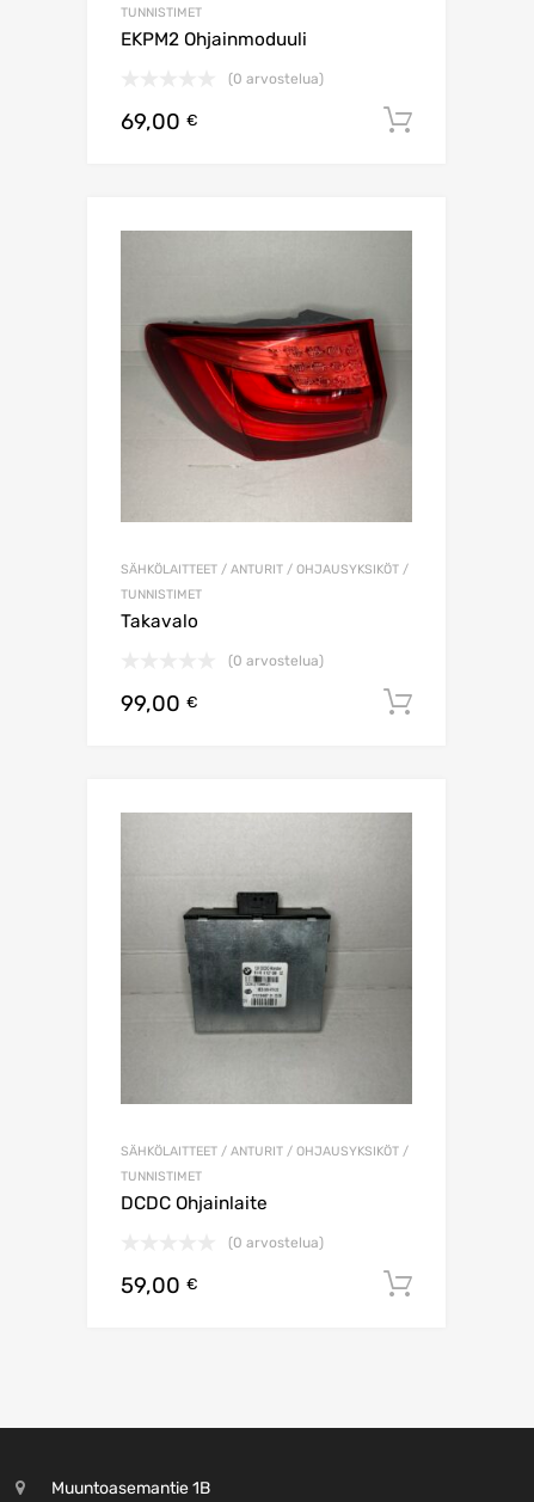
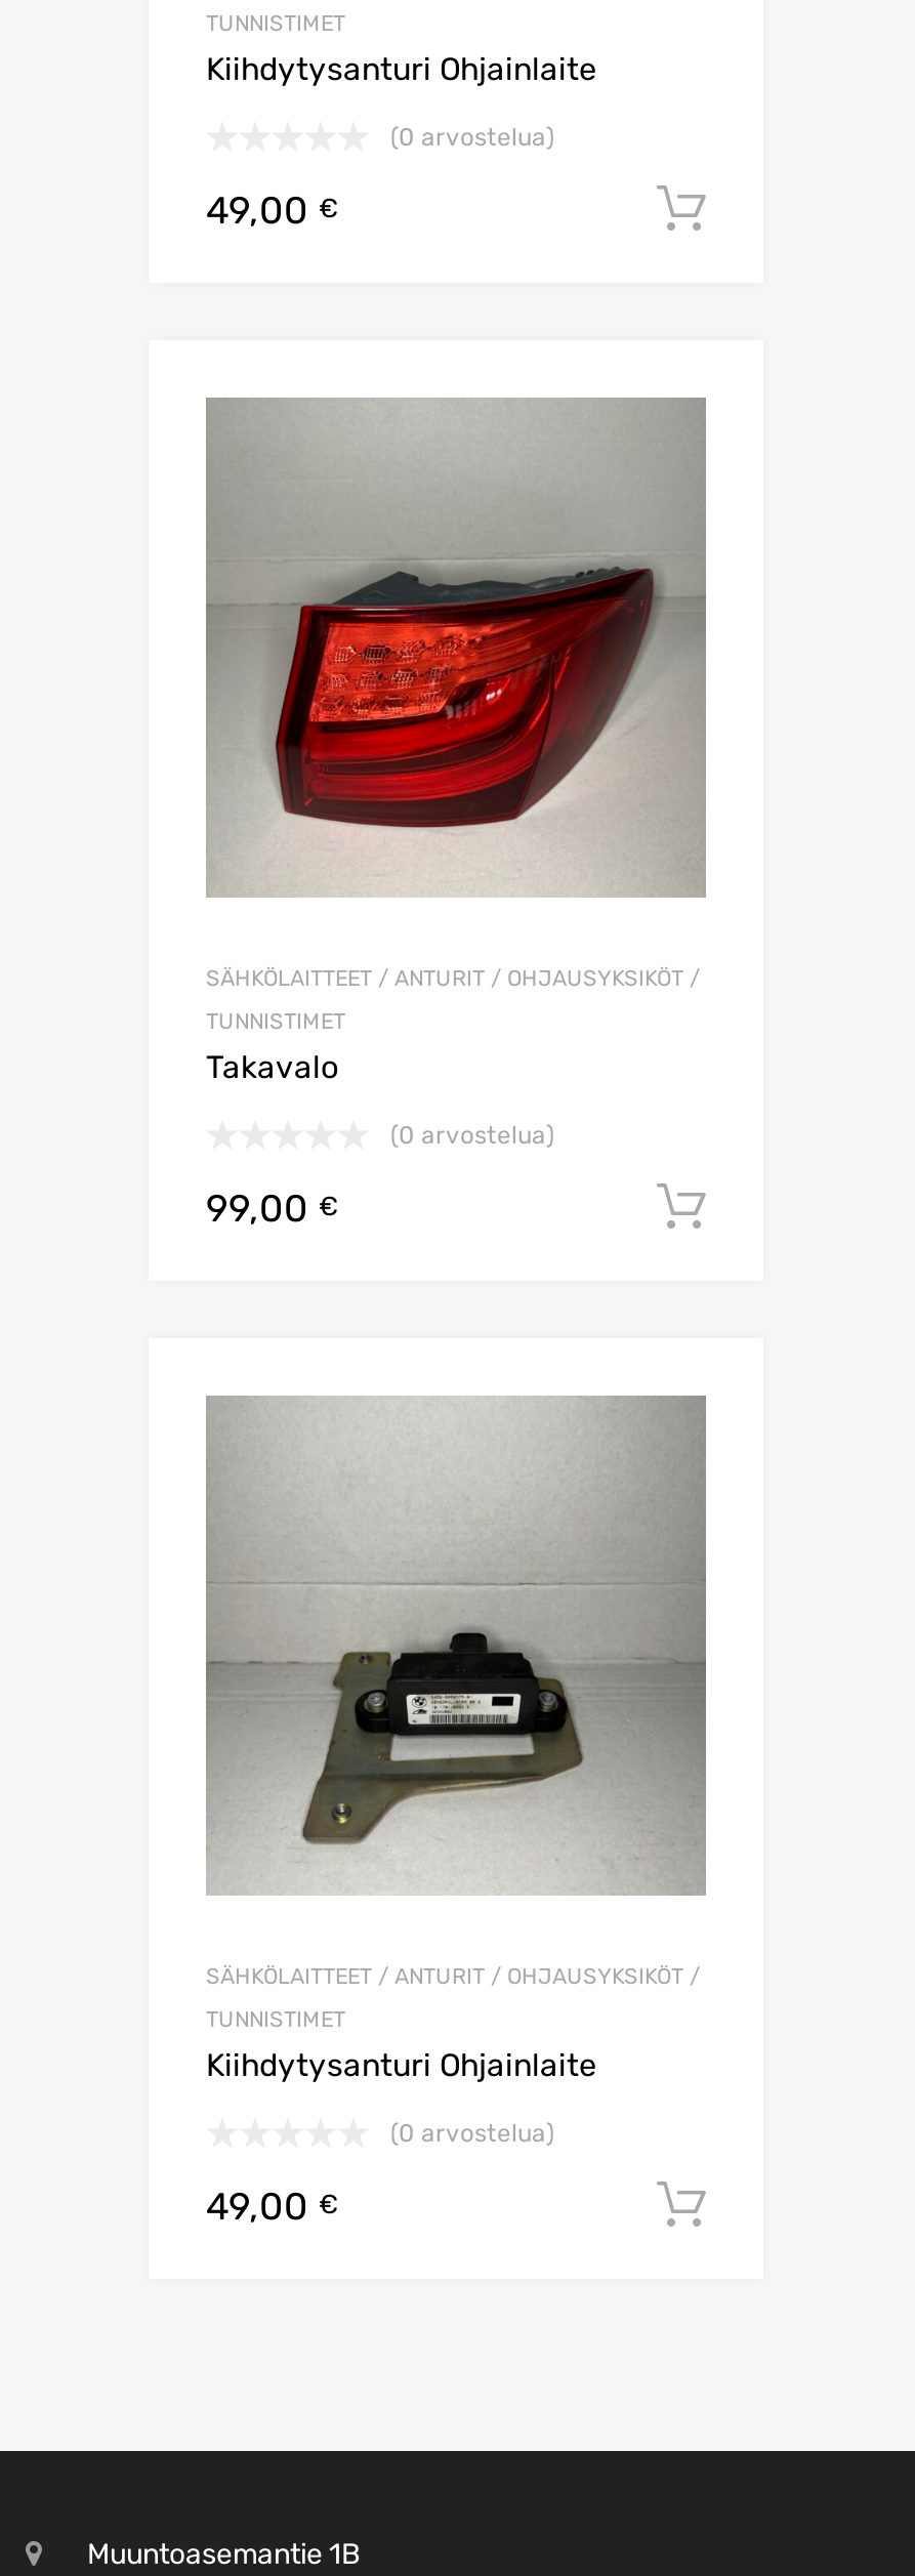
- EKPM2 Ohjainmoduuli
+ Kiihdytysanturi Ohjainlaite

- 69,00 €
+ 49,00 €

- [image]
+ [image]

- [image]
+ [image]

- DCDC Ohjainlaite
+ Kiihdytysanturi Ohjainlaite

- 59,00 €
+ 49,00 €
